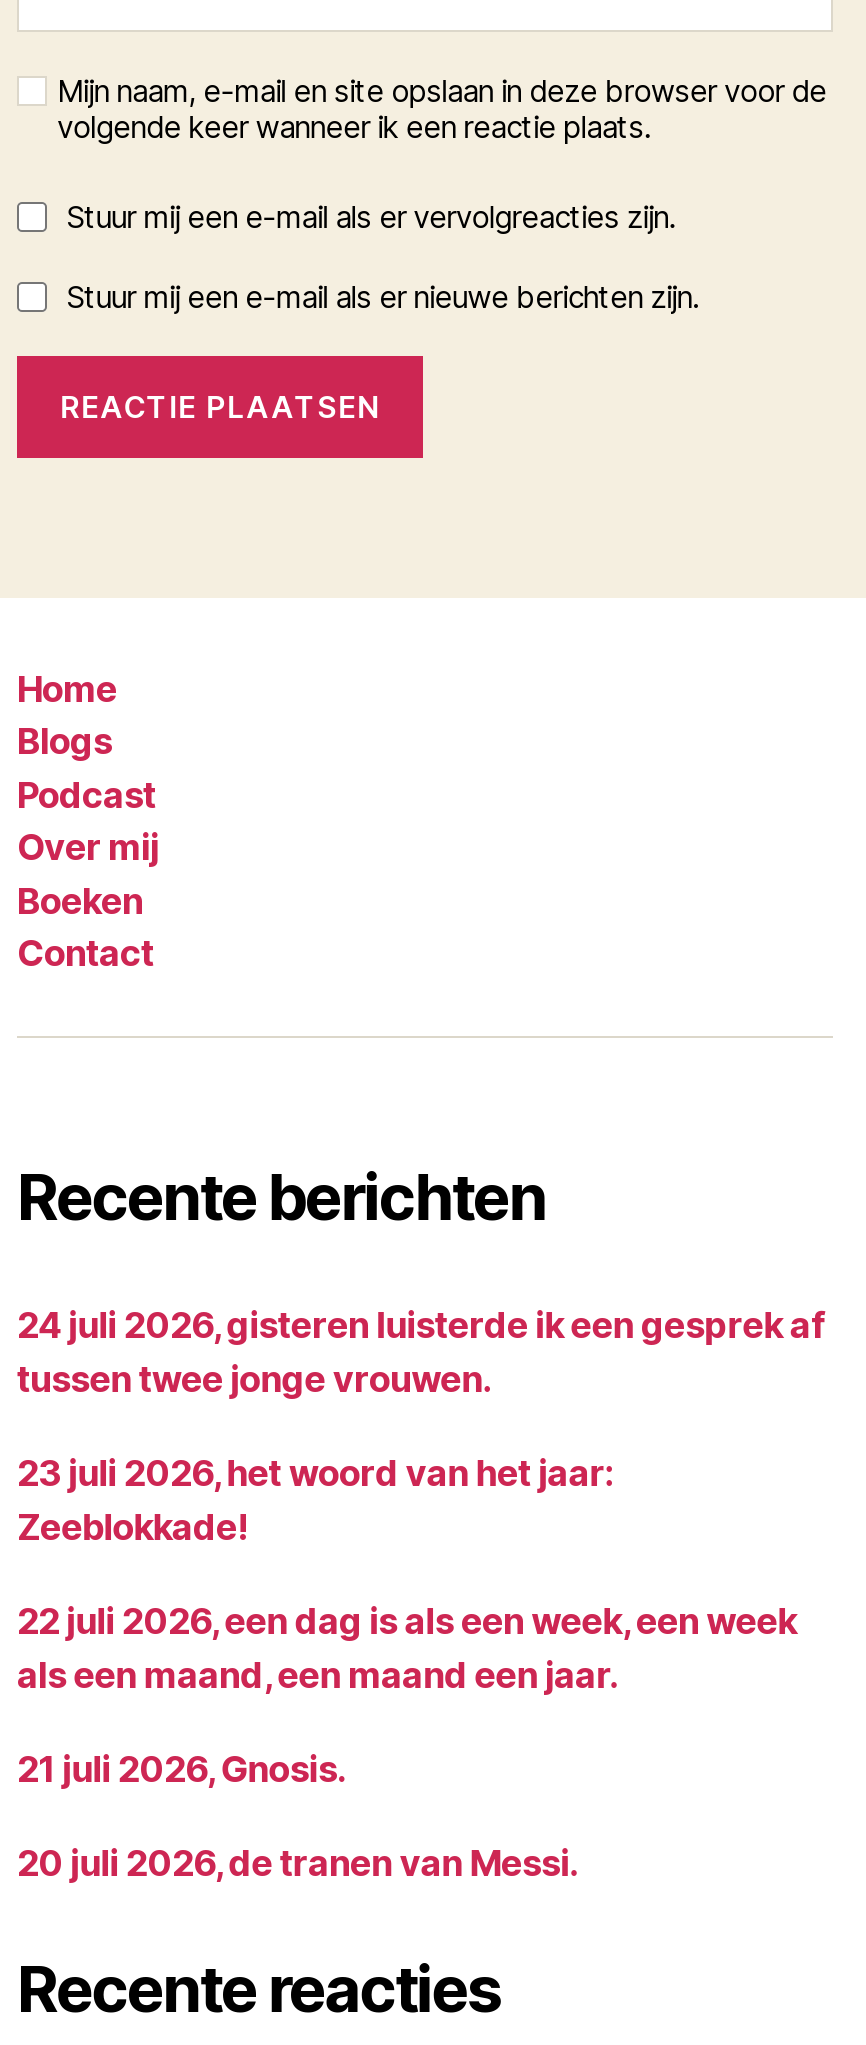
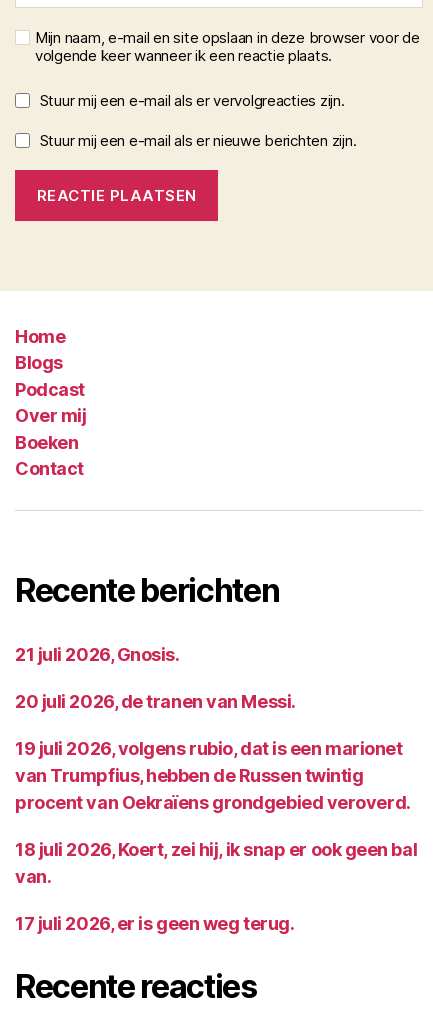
- 24 juli 2026, gisteren luisterde ik een gesprek af
- tussen twee jonge vrouwen.
- 23 juli 2026, het woord van het jaar:
- Zeeblokkade!
- 22 juli 2026, een dag is als een week, een week
- als een maand, een maand een jaar.

moved up: 21 juli 2026, Gnosis. | 20 juli 2026, de tranen van Messi.

+ 19 juli 2026, volgens rubio, dat is een marionet
+ van Trumpfius, hebben de Russen twintig
+ procent van Oekraïens grondgebied veroverd.
+ 18 juli 2026, Koert, zei hij, ik snap er ook geen bal
+ van.
+ 17 juli 2026, er is geen weg terug.
